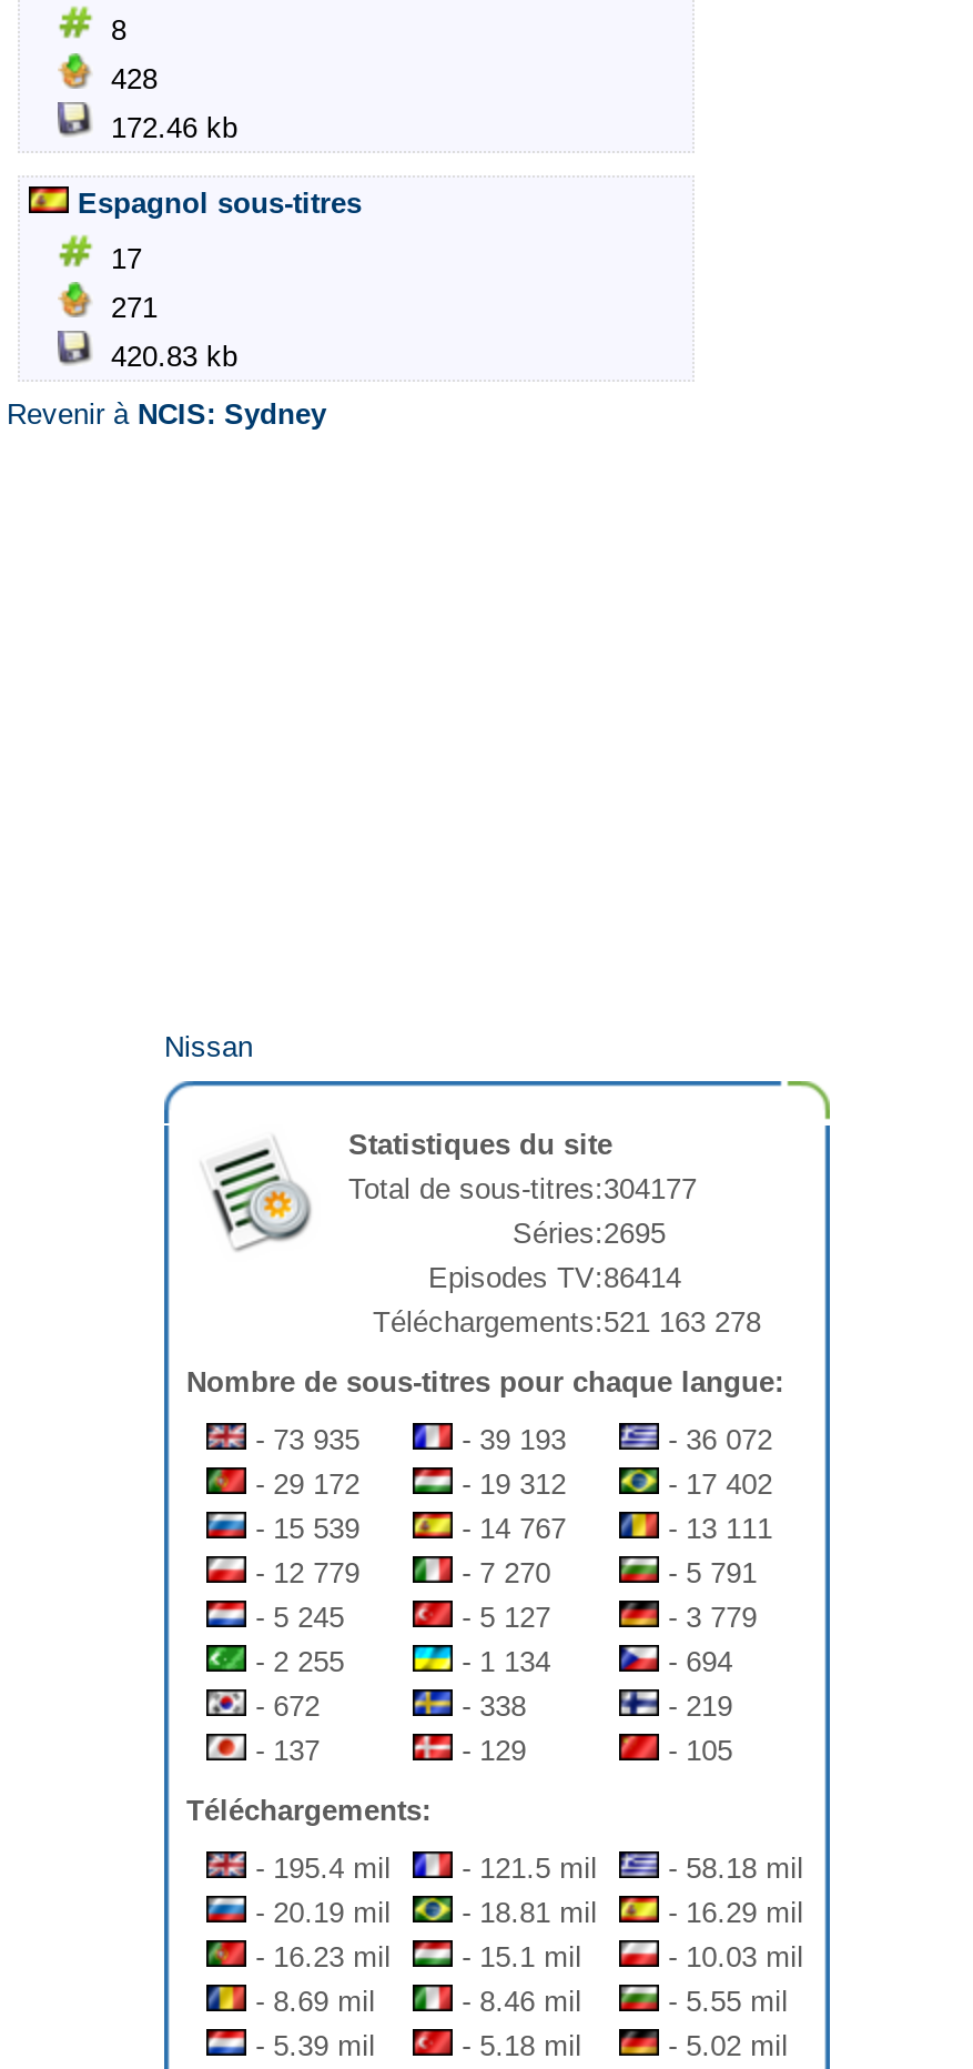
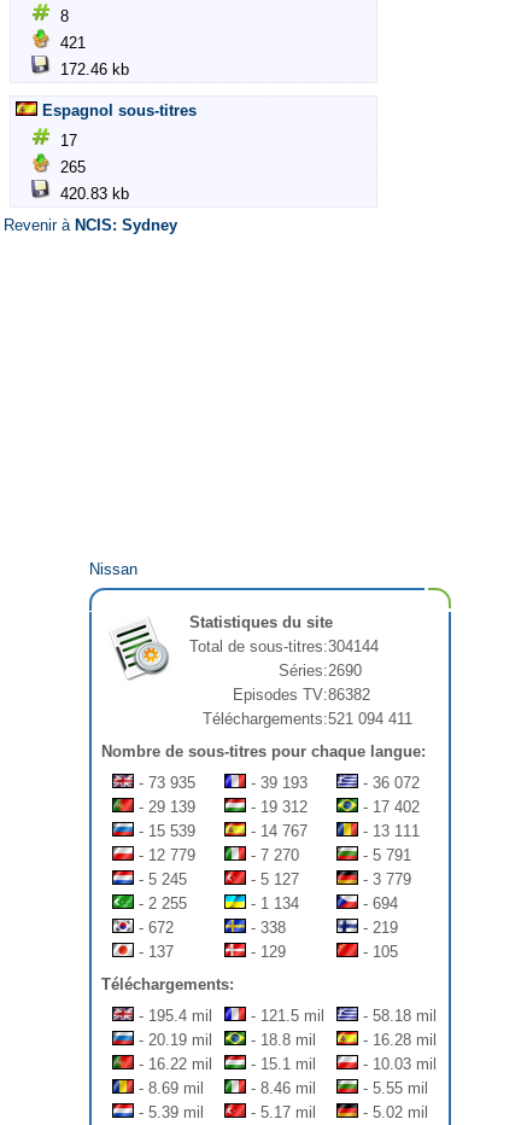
- 428
+ 421

- 271
+ 265

- Total de sous-titres:304177
+ Total de sous-titres:304144

- Séries:2695
+ Séries:2690

- Episodes TV:86414
+ Episodes TV:86382

- Téléchargements:521 163 278
+ Téléchargements:521 094 411

- - 29 172
+ - 29 139

- - 18.81 mil
+ - 18.8 mil

- - 16.29 mil
+ - 16.28 mil

- - 16.23 mil - 15.1 mil
+ - 16.22 mil - 15.1 mil

- - 5.18 mil
+ - 5.17 mil
